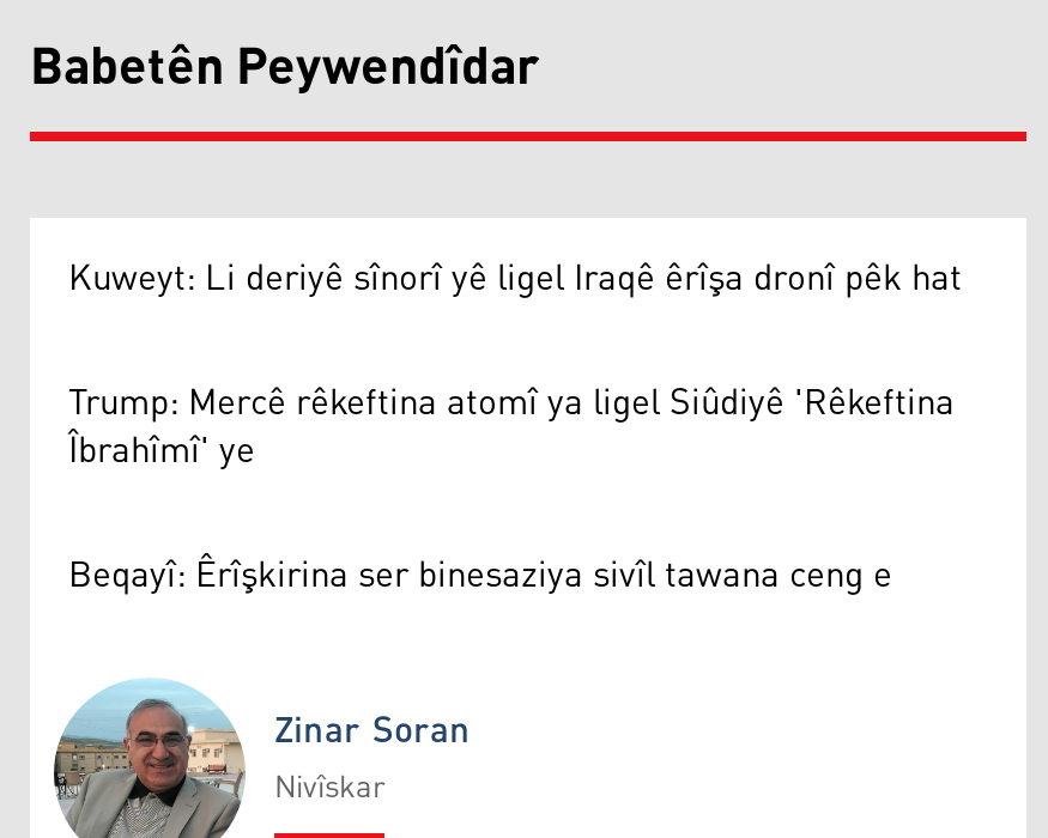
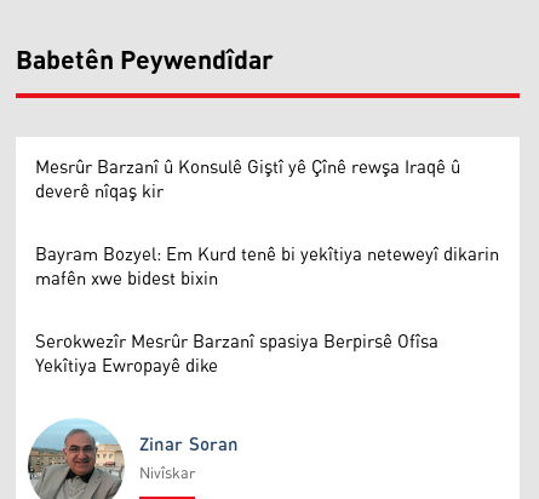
- Kuweyt: Li deriyê sînorî yê ligel Iraqê êrîşa dronî pêk hat
+ Mesrûr Barzanî û Konsulê Giştî yê Çînê rewşa Iraqê û
+ deverê nîqaş kir

- Trump: Mercê rêkeftina atomî ya ligel Siûdiyê 'Rêkeftina
- Îbrahîmî' ye
+ Bayram Bozyel: Em Kurd tenê bi yekîtiya neteweyî dikarin
+ mafên xwe bidest bixin

- Beqayî: Êrîşkirina ser binesaziya sivîl tawana ceng e
+ Serokwezîr Mesrûr Barzanî spasiya Berpirsê Ofîsa
+ Yekîtiya Ewropayê dike
